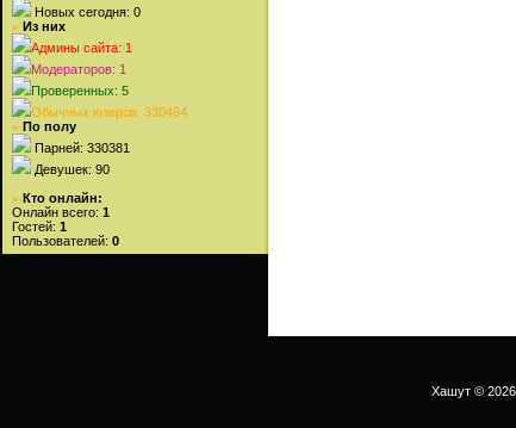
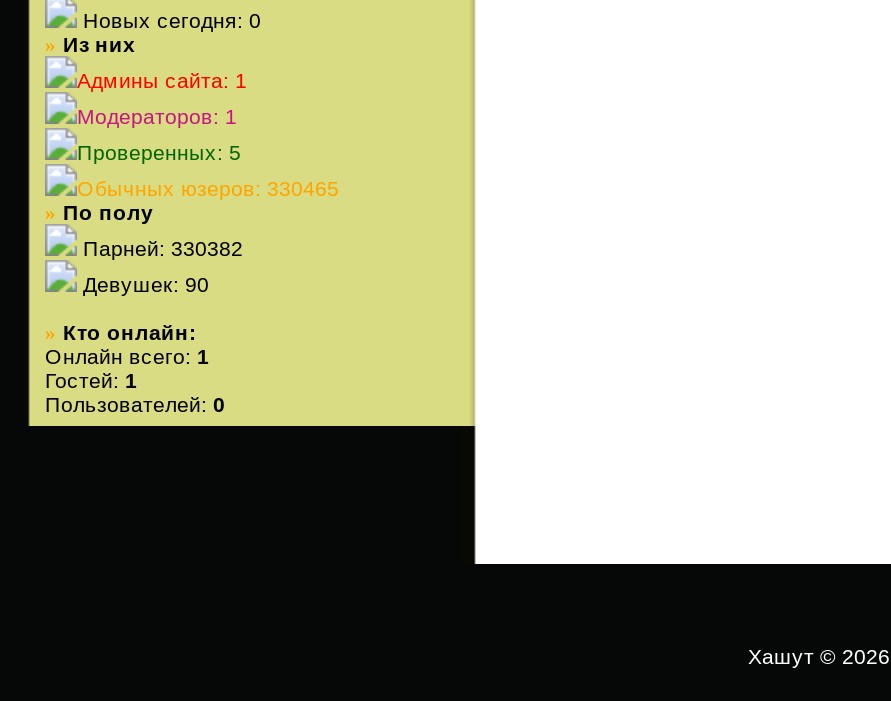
- Обычных юзеров: 330464
+ Обычных юзеров: 330465

- Парней: 330381
+ Парней: 330382
